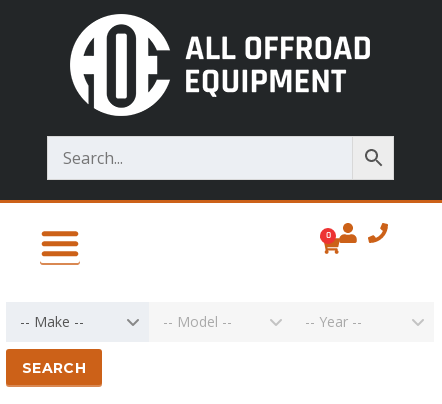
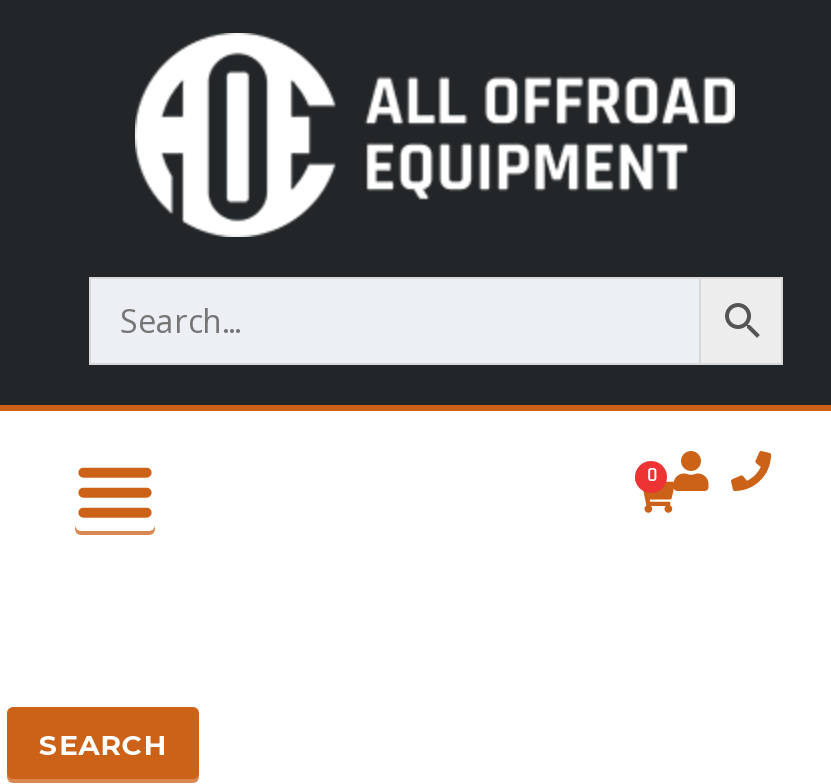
- -- Make --
- -- Model --
- -- Year --
